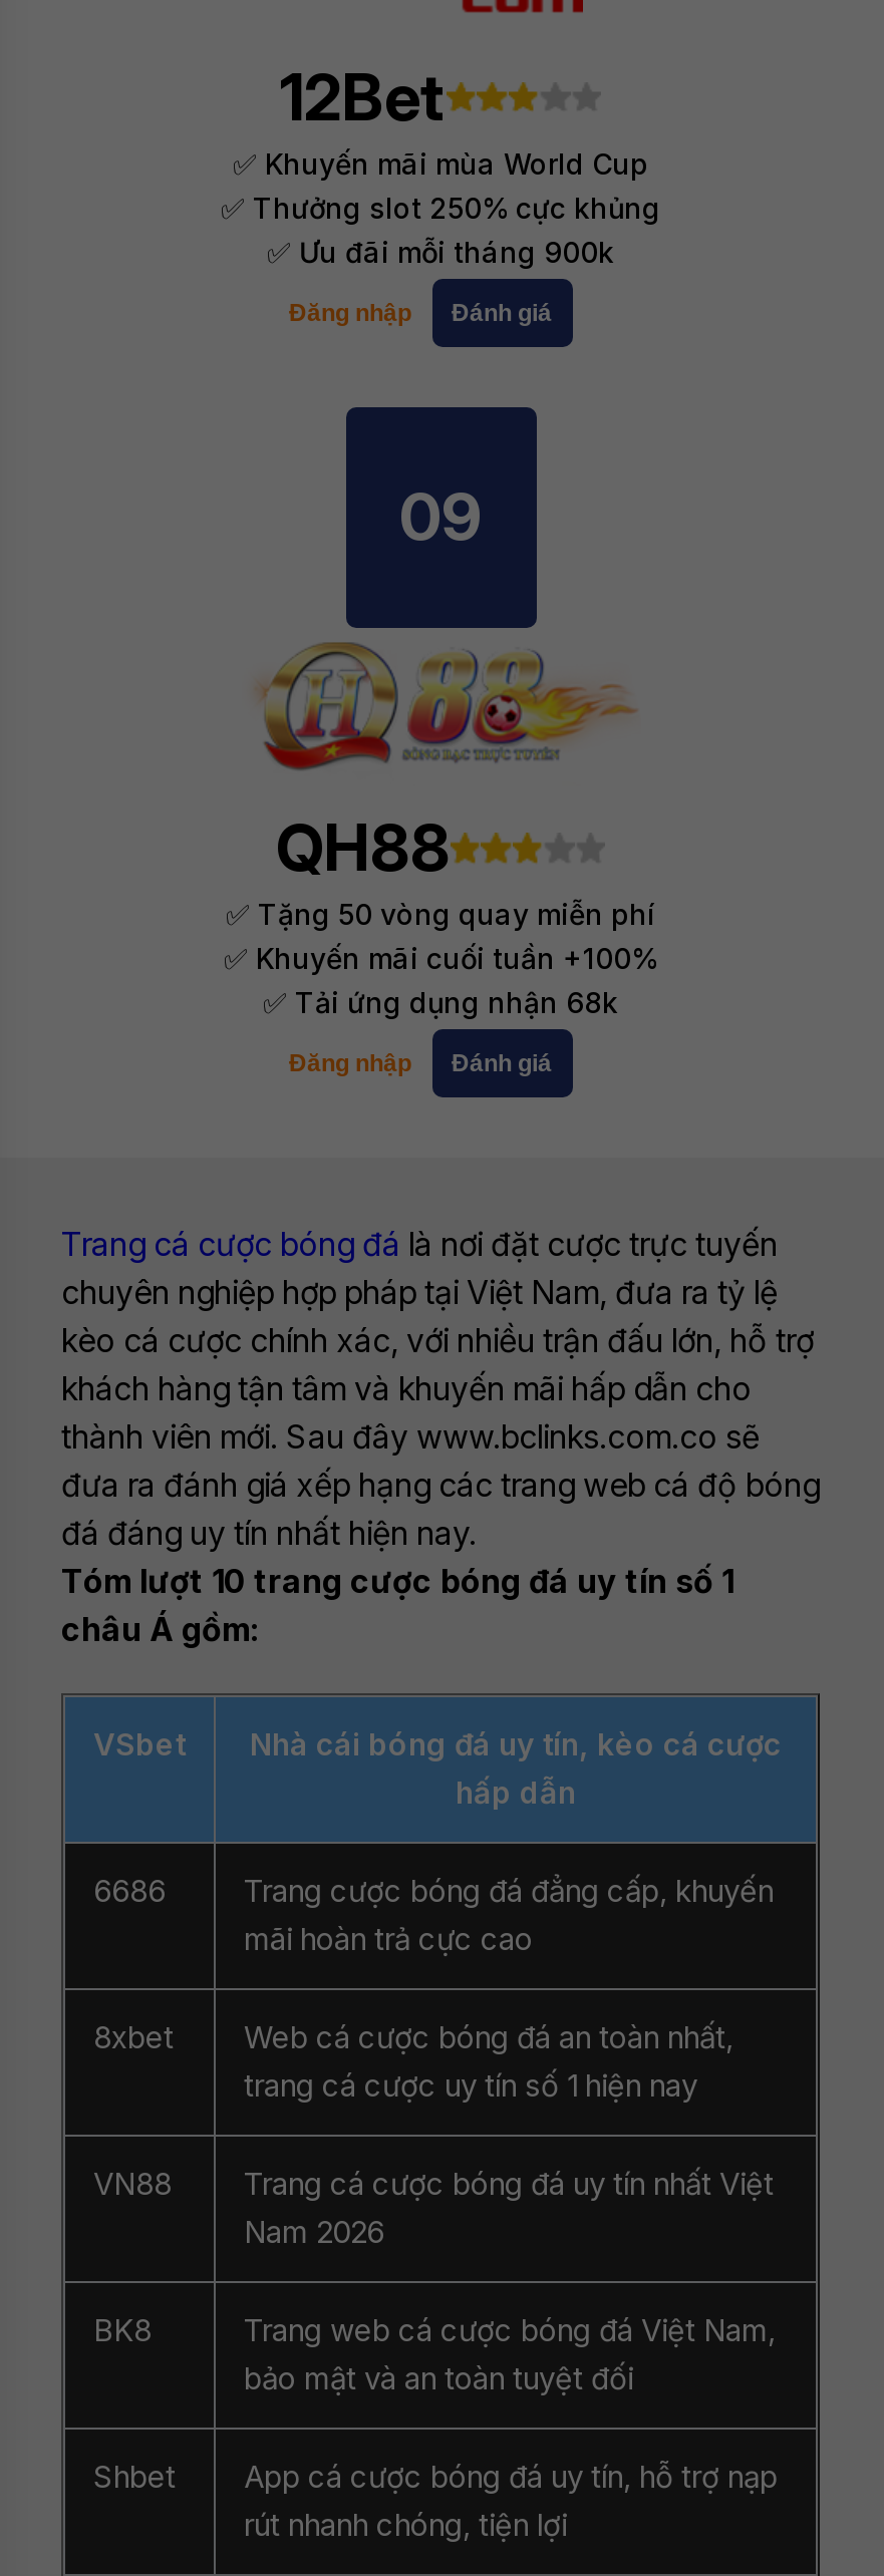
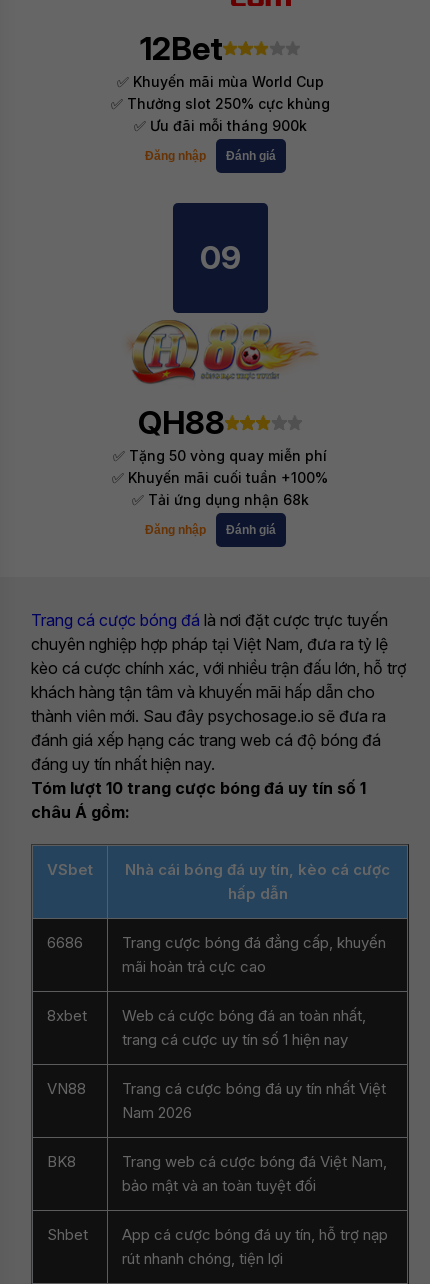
- thành viên mới. Sau đây www.bclinks.com.co sẽ
- đưa ra đánh giá xếp hạng các trang web cá độ bóng
- đá đáng uy tín nhất hiện nay.
+ thành viên mới. Sau đây psychosage.io sẽ đưa ra
+ đánh giá xếp hạng các trang web cá độ bóng đá
+ đáng uy tín nhất hiện nay.
